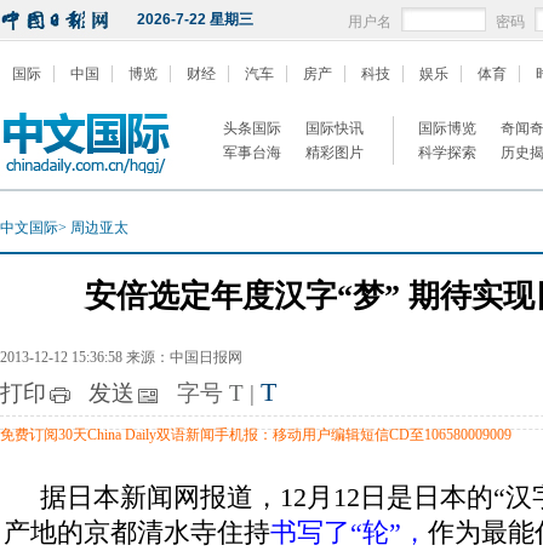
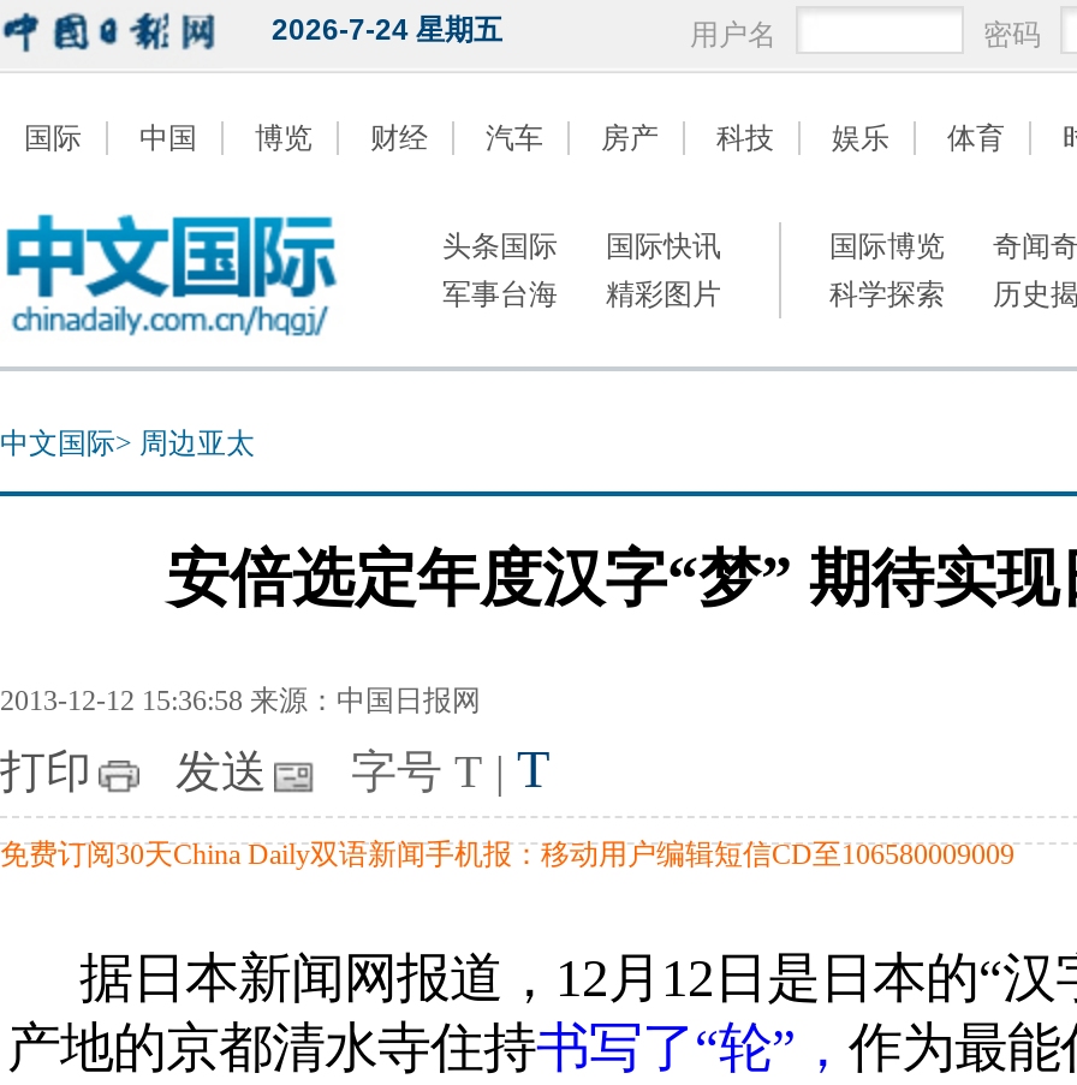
- 2026-7-22 星期三
+ 2026-7-24 星期五
